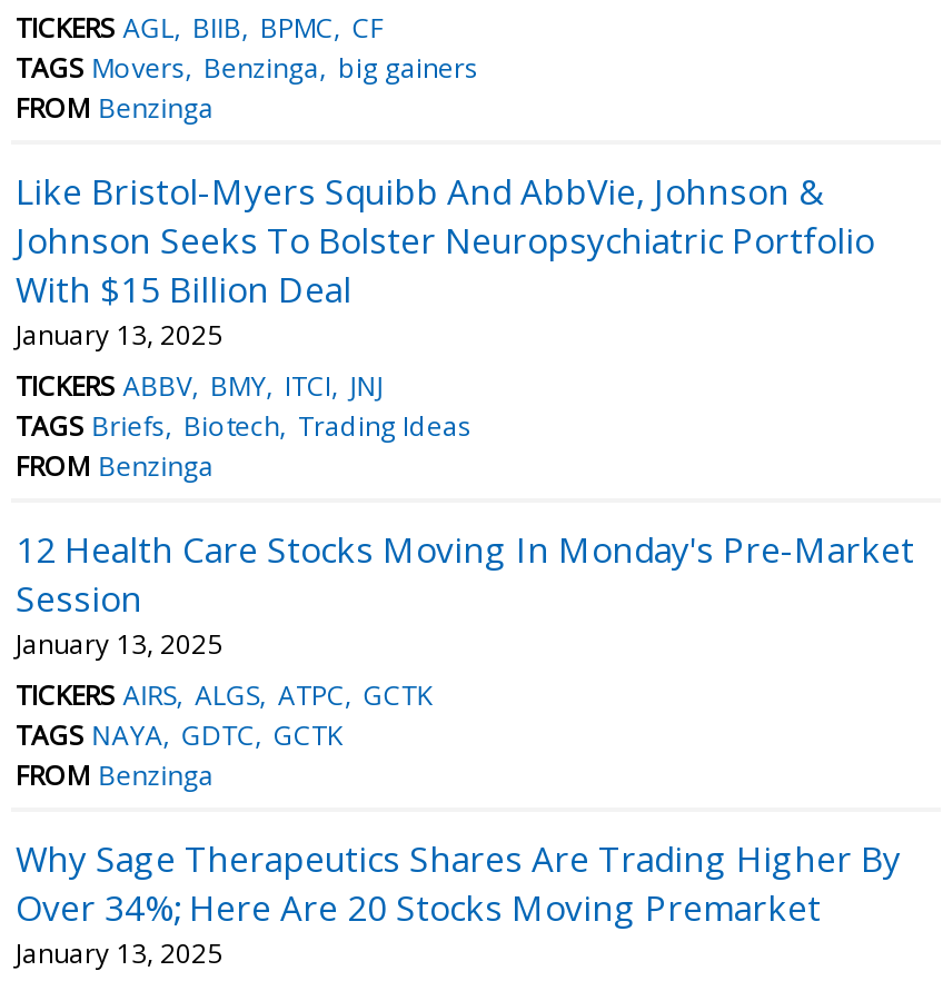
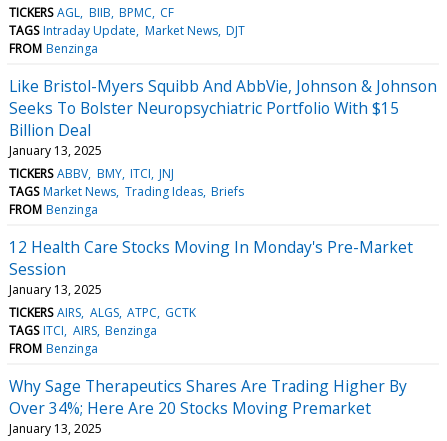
- TAGS Movers Benzinga big gainers
+ TAGS Intraday Update Market News DJT

- TAGS Briefs Biotech Trading Ideas
+ TAGS Market News Trading Ideas Briefs

- TAGS NAYA GDTC GCTK
+ TAGS ITCI AIRS Benzinga
